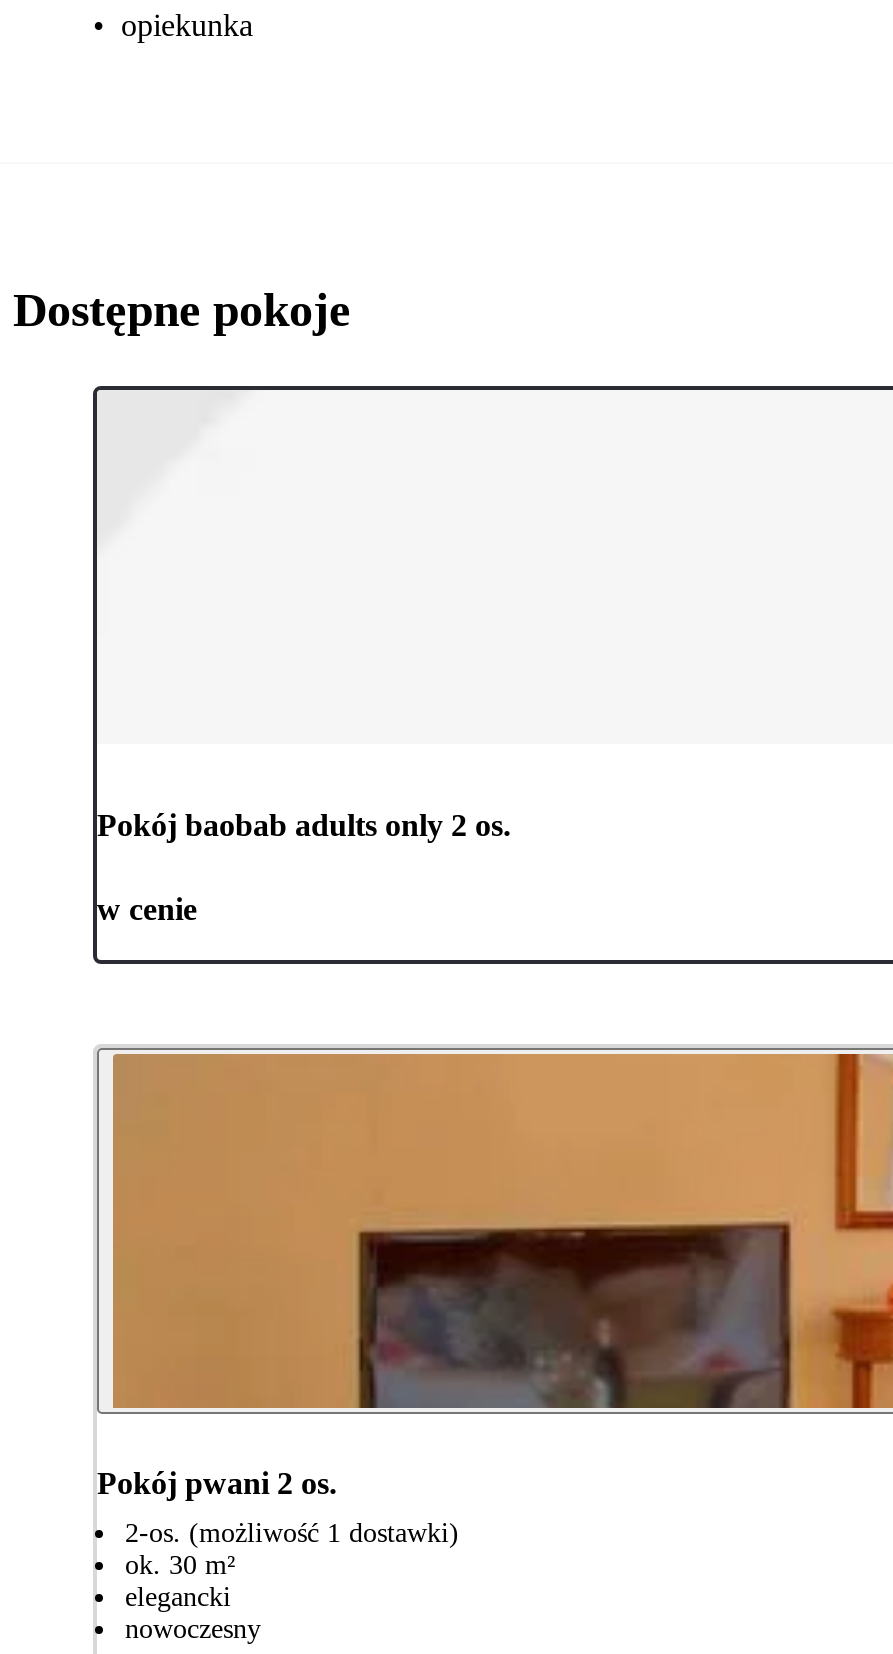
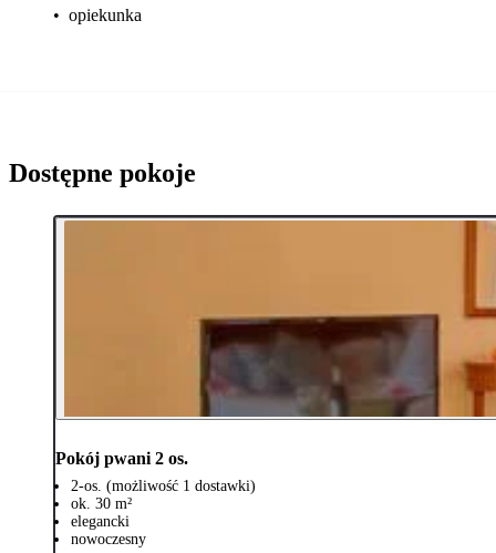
- Pokój baobab adults only 2 os.
- w cenie
